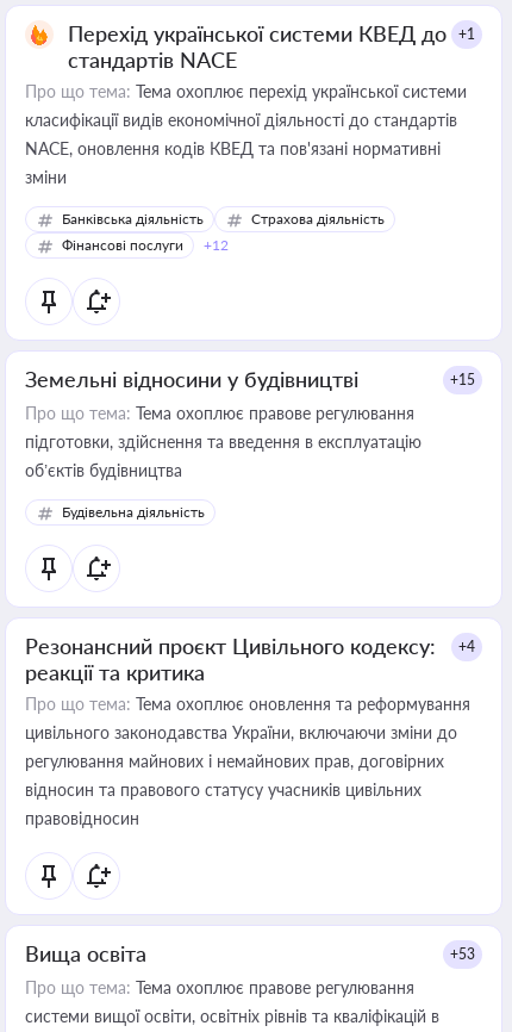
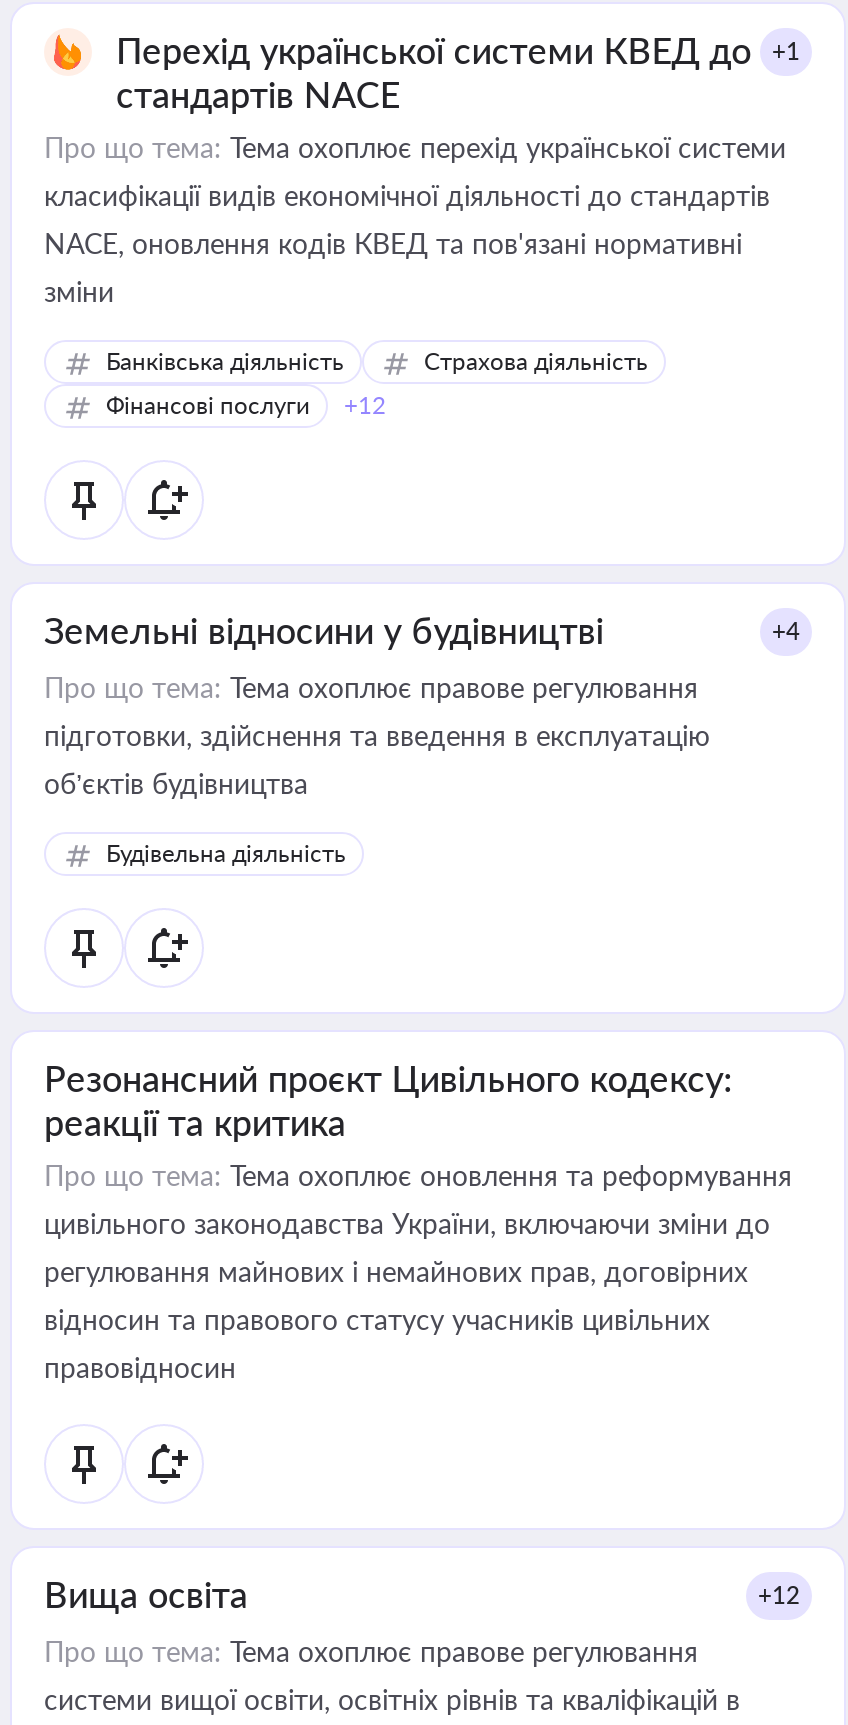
- +15
+ +4

- +4

- +53
+ +12
